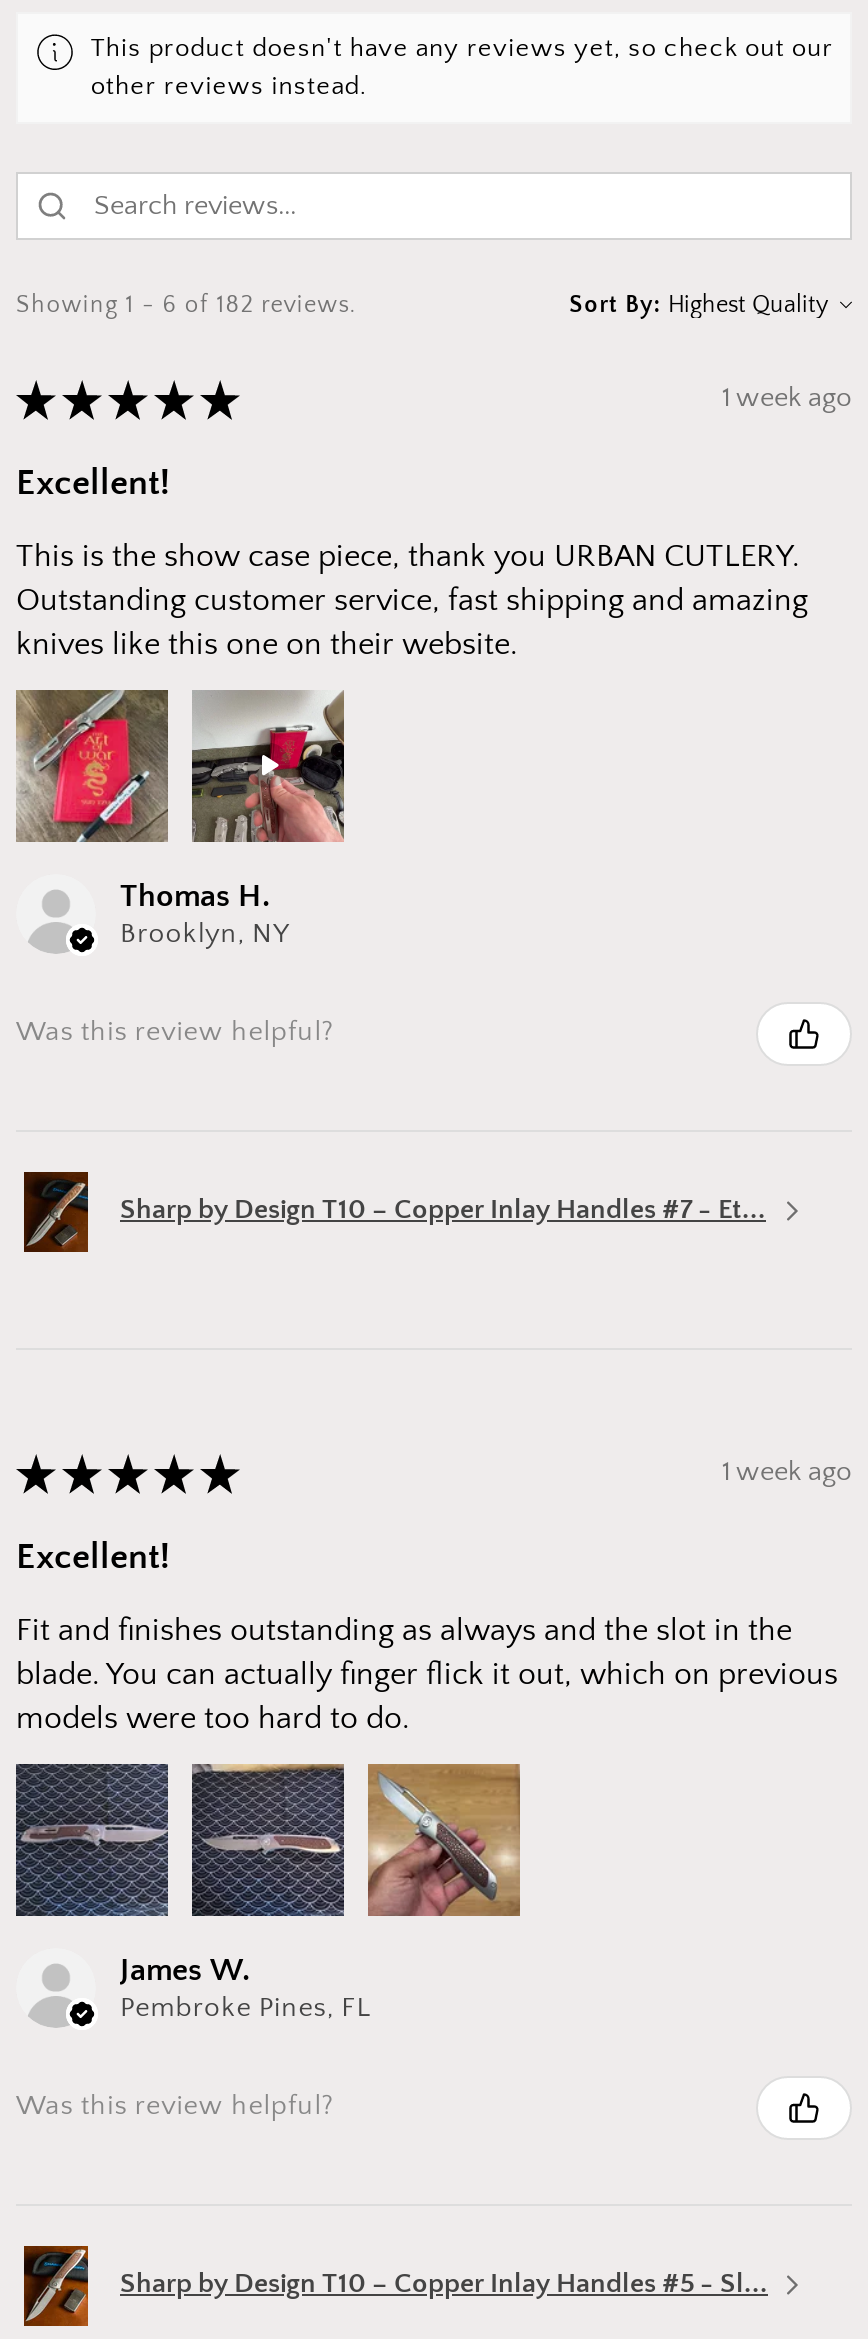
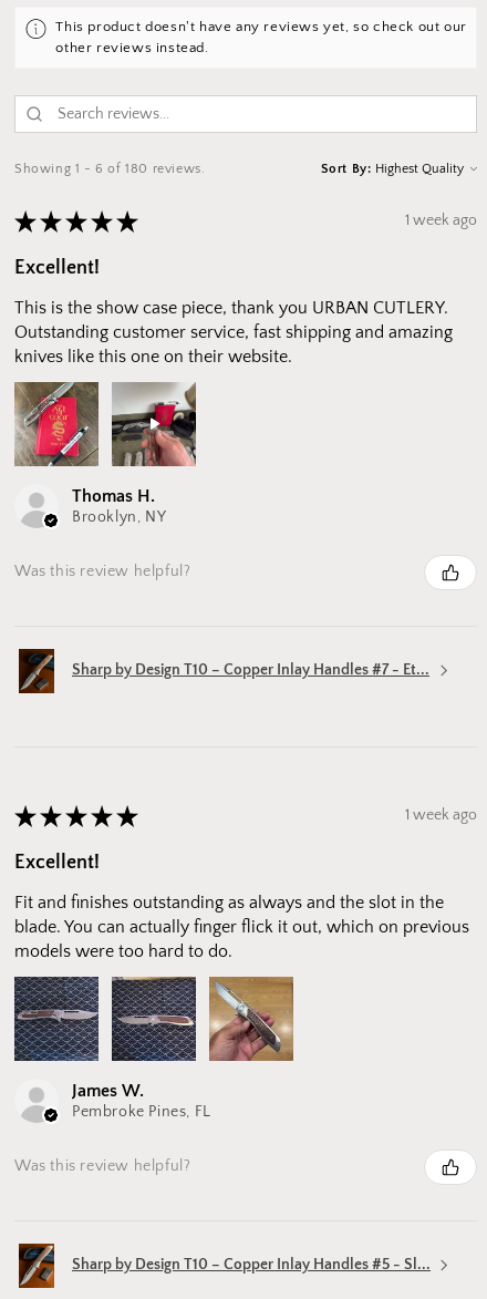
- Showing 1 - 6 of 182 reviews.
+ Showing 1 - 6 of 180 reviews.
